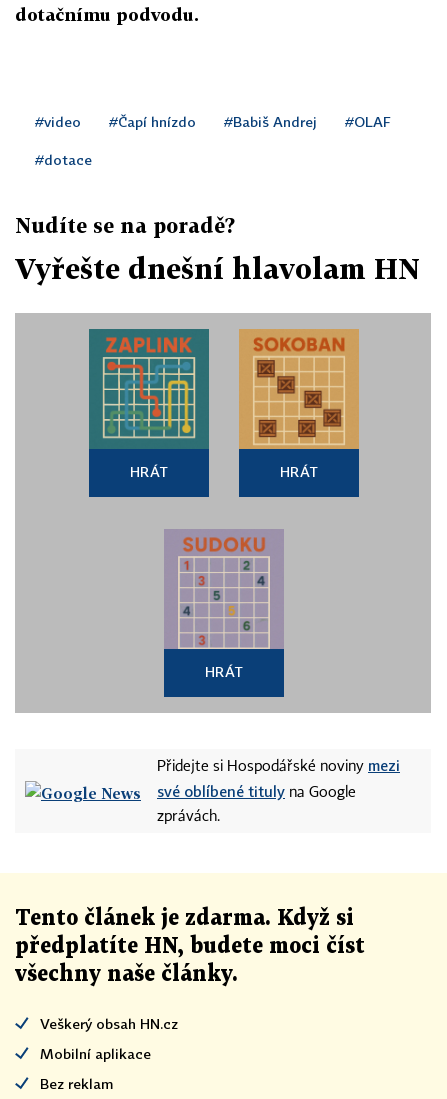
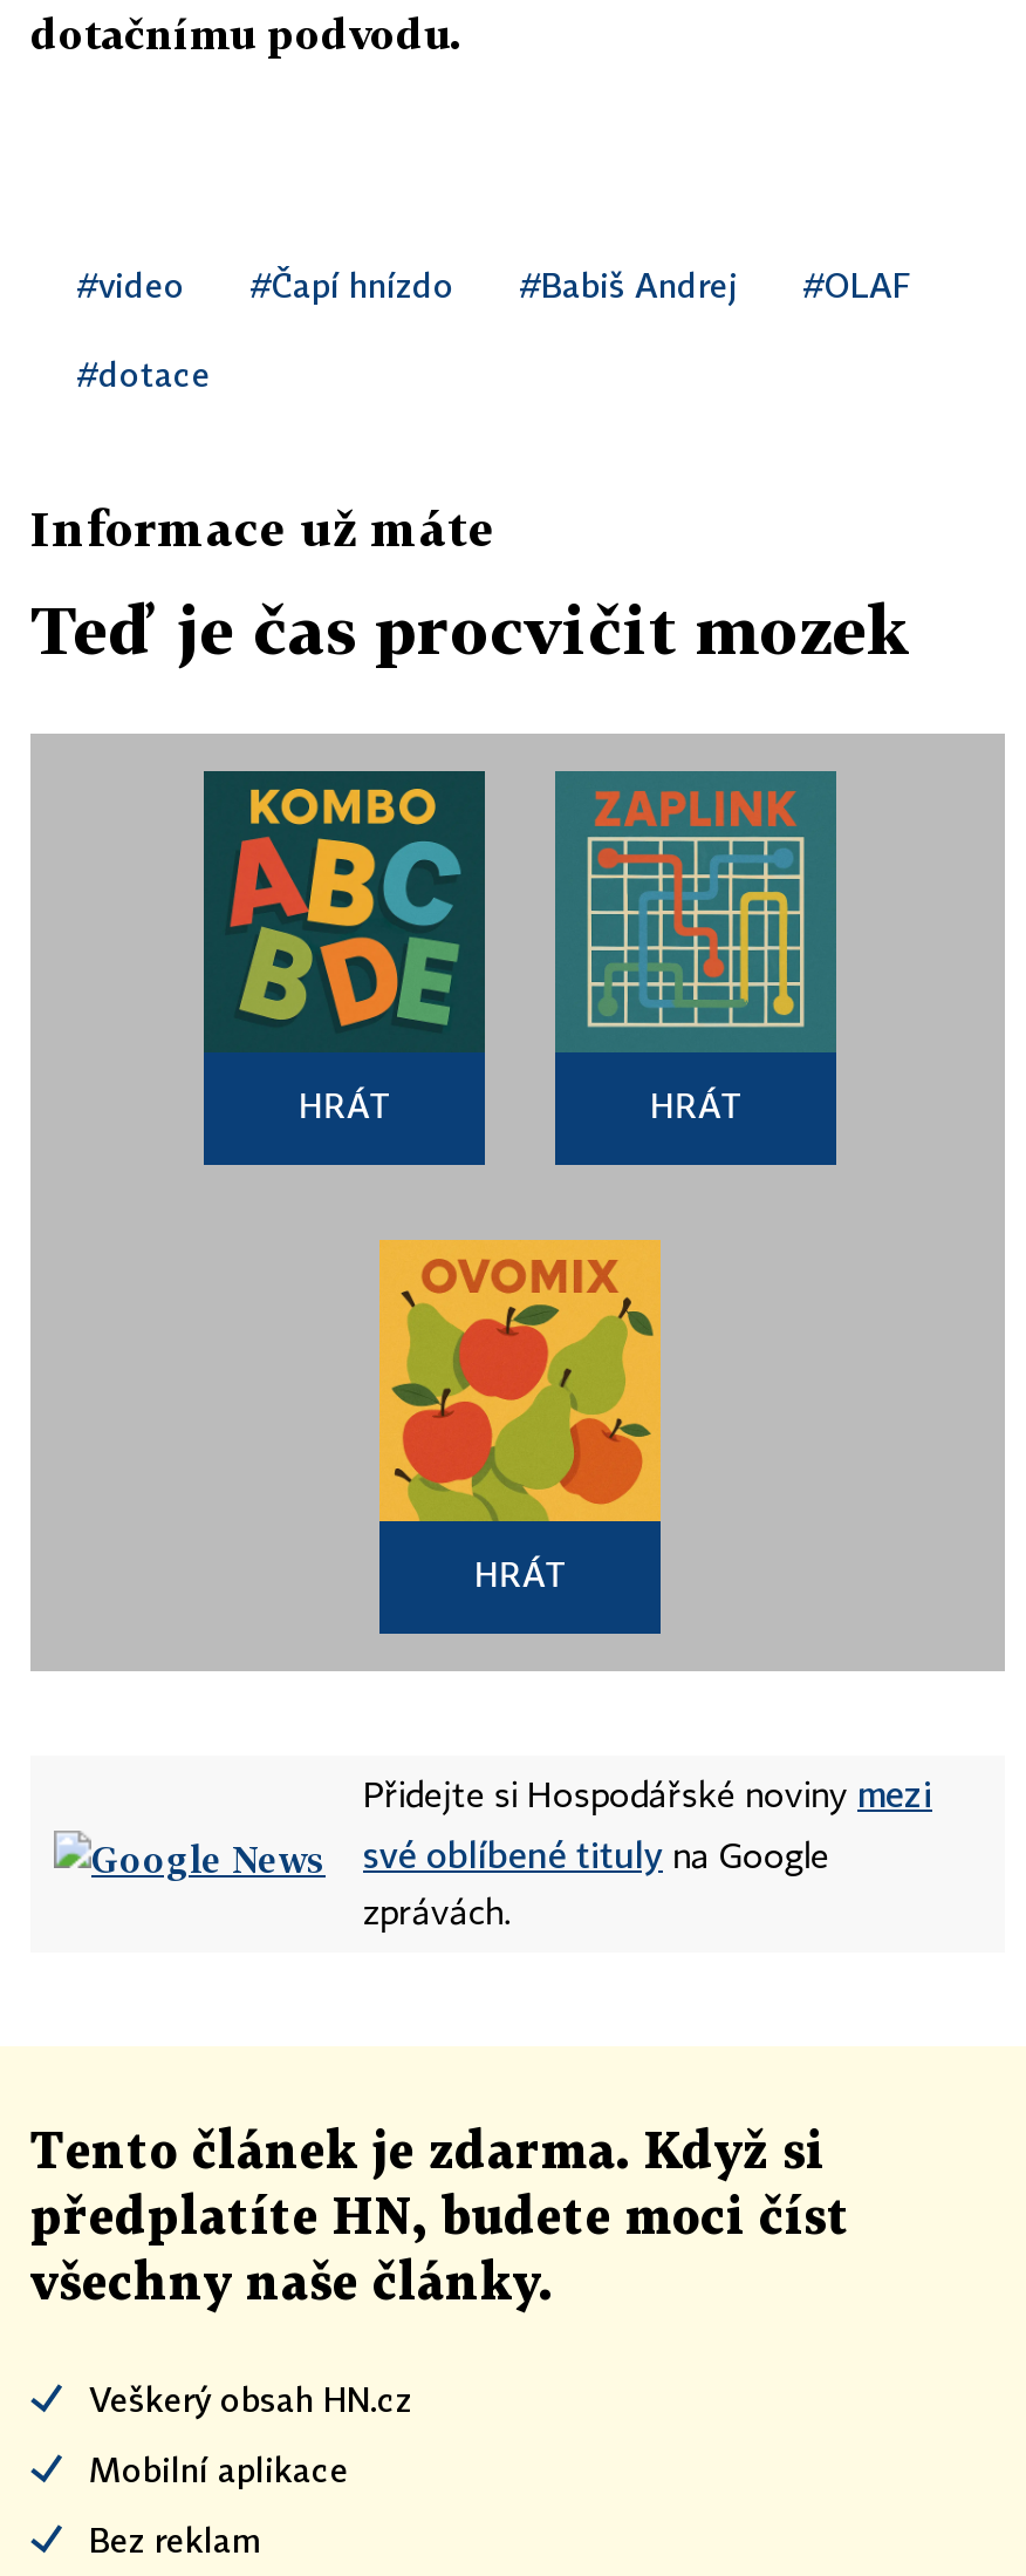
- Nudíte se na poradě?
+ Informace už máte

- Vyřešte dnešní hlavolam HN
+ Teď je čas procvičit mozek

- [image]
+ [image]

- [image]
+ [image]

- [image]
+ [image]
